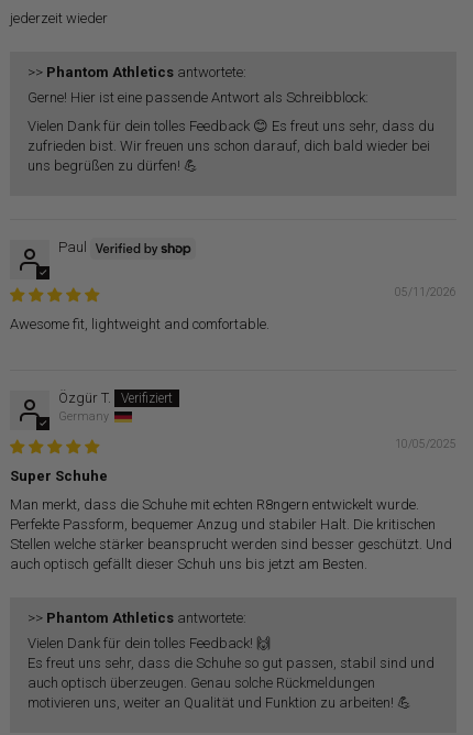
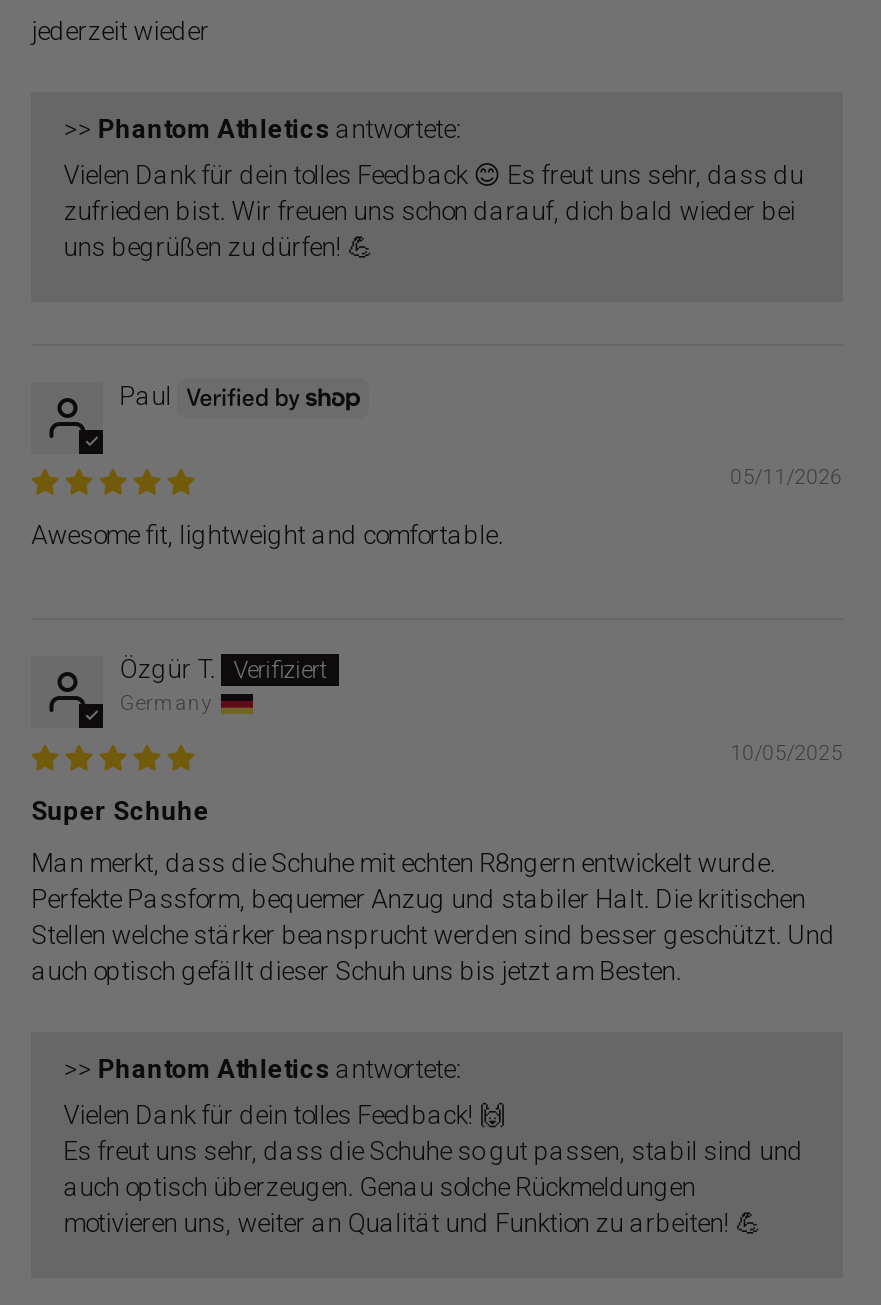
- Gerne! Hier ist eine passende Antwort als Schreibblock:
